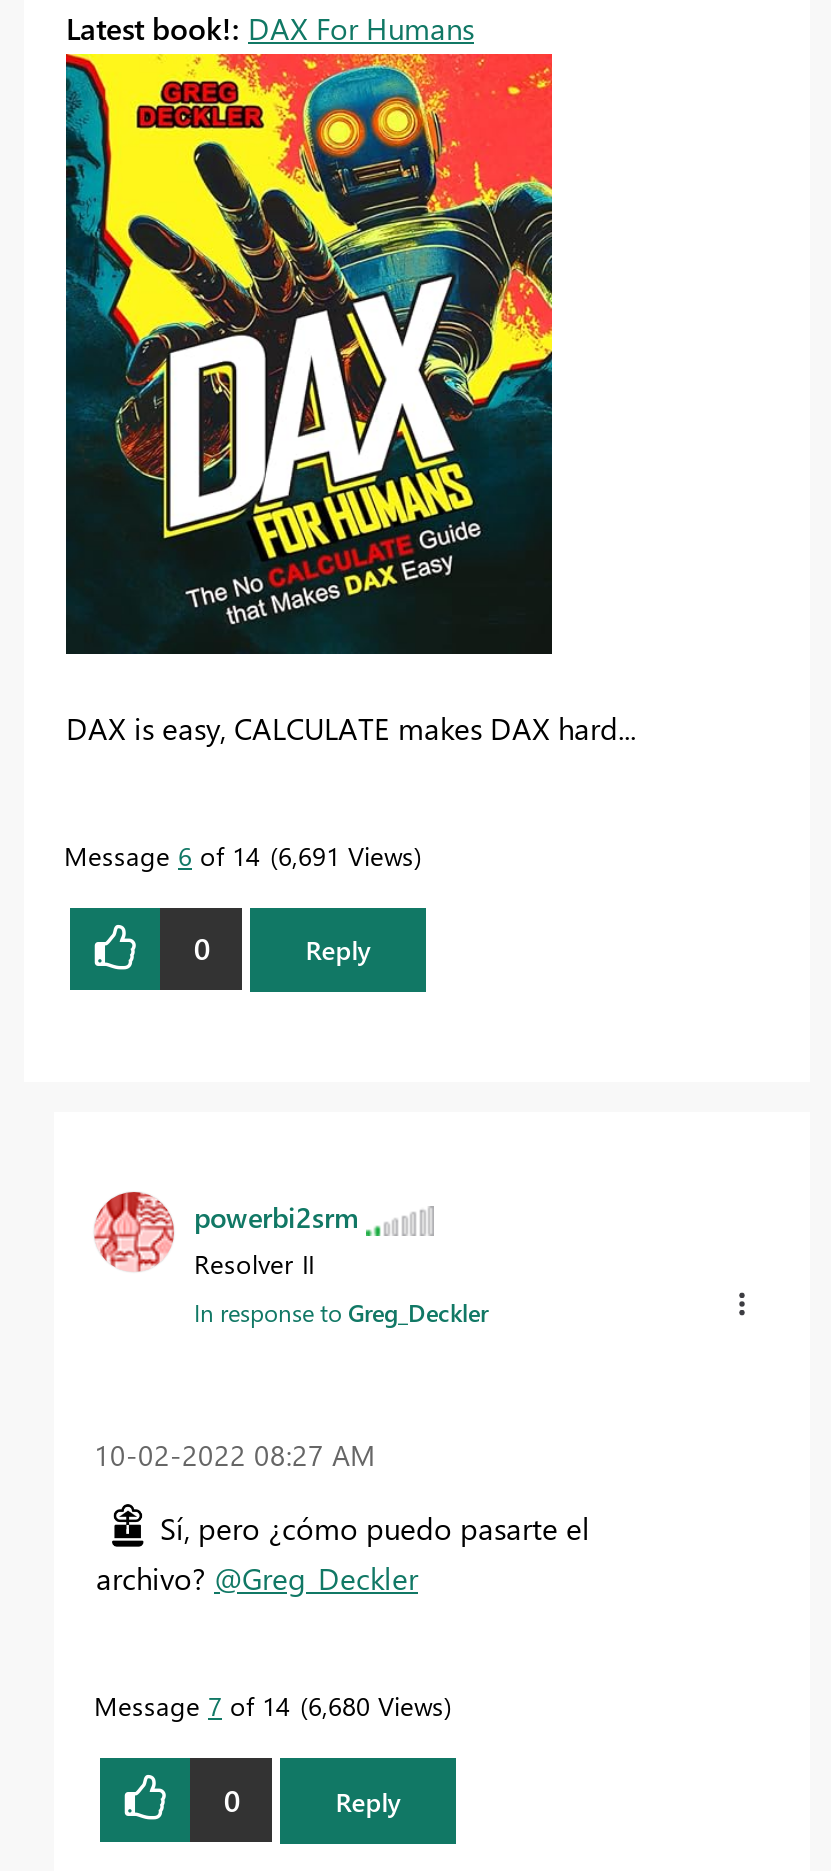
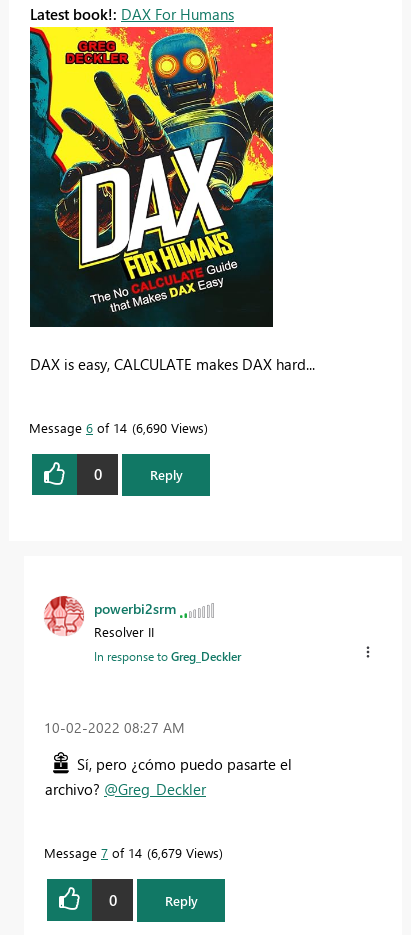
- Message 6 of 14 6,691 Views
+ Message 6 of 14 6,690 Views

- Message 7 of 14 6,680 Views
+ Message 7 of 14 6,679 Views
